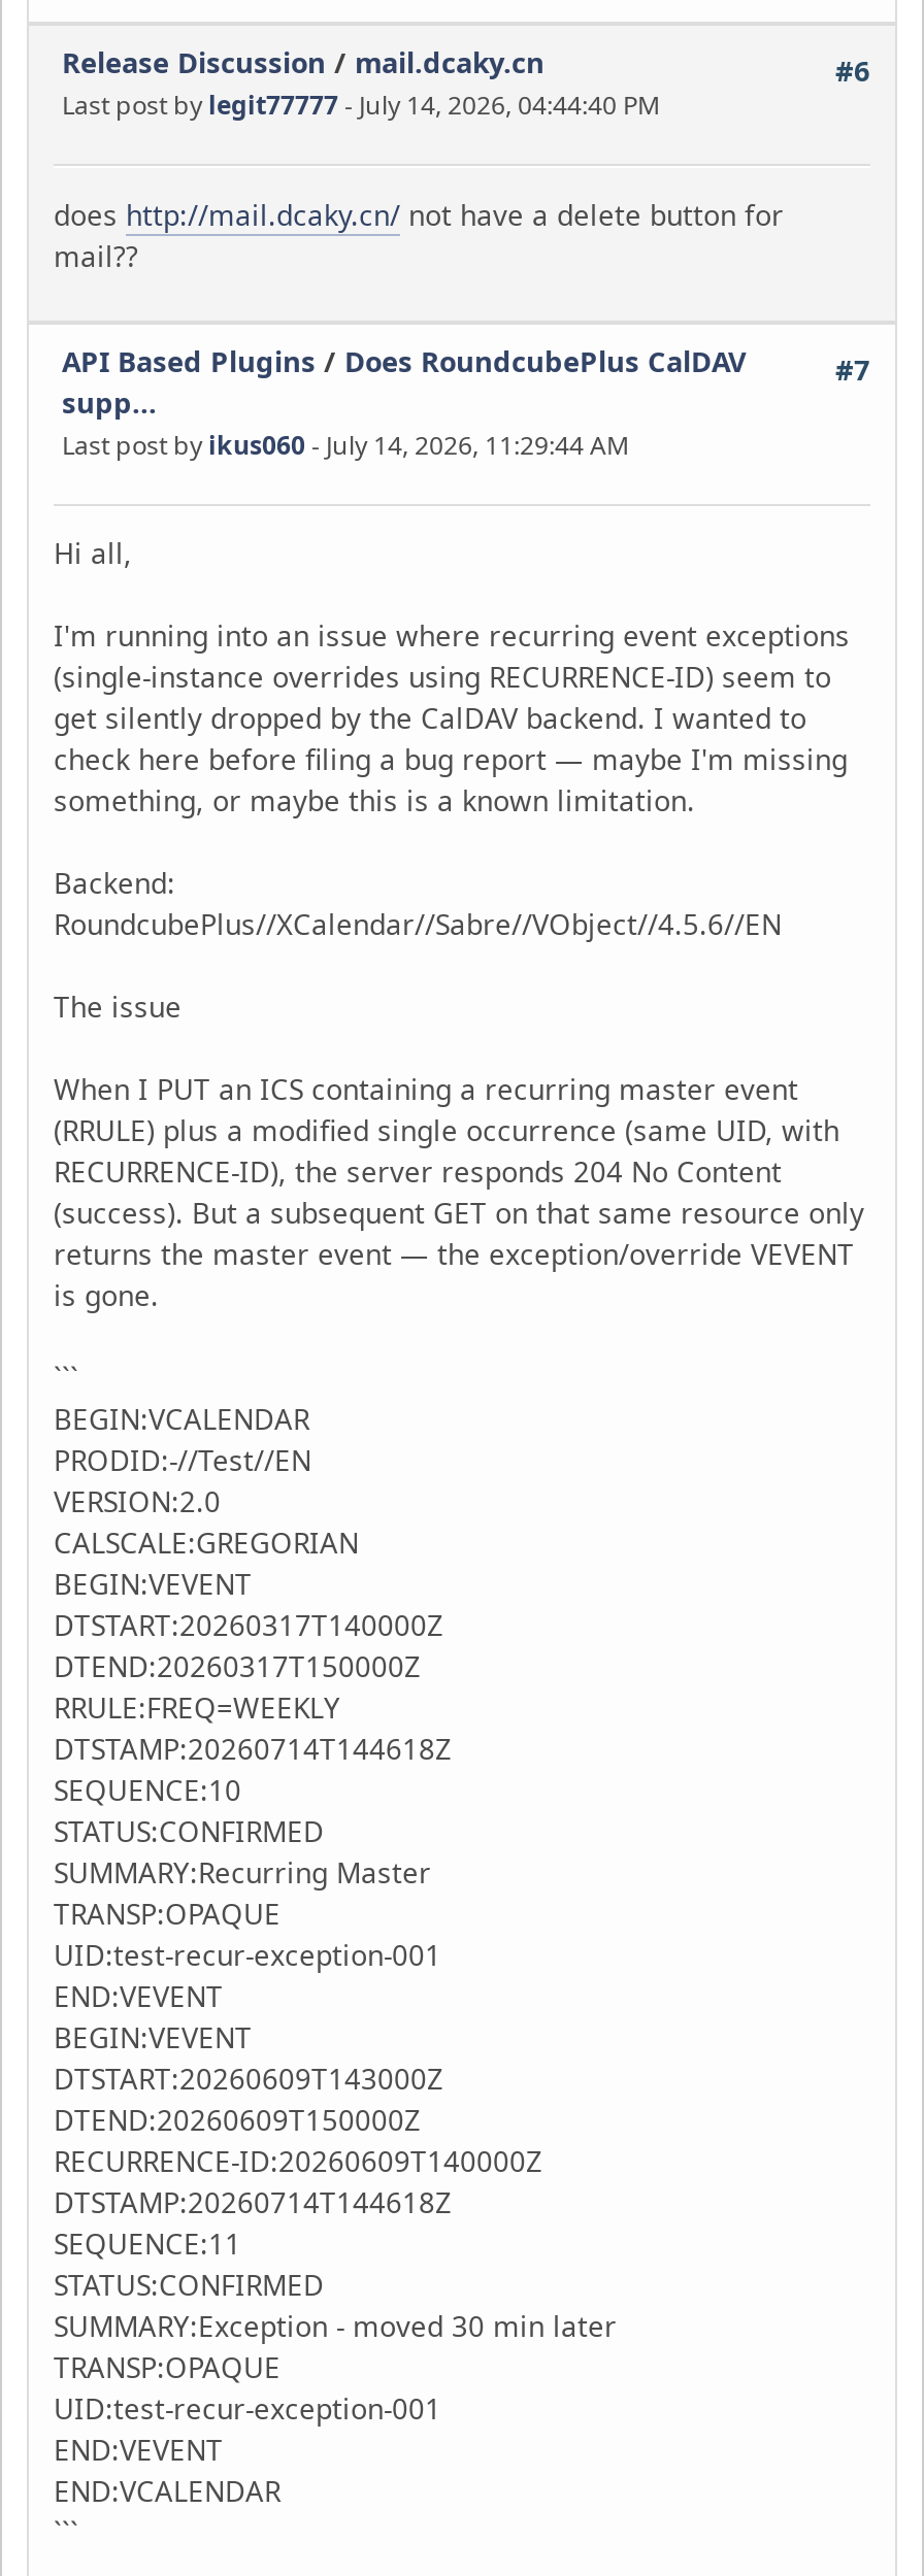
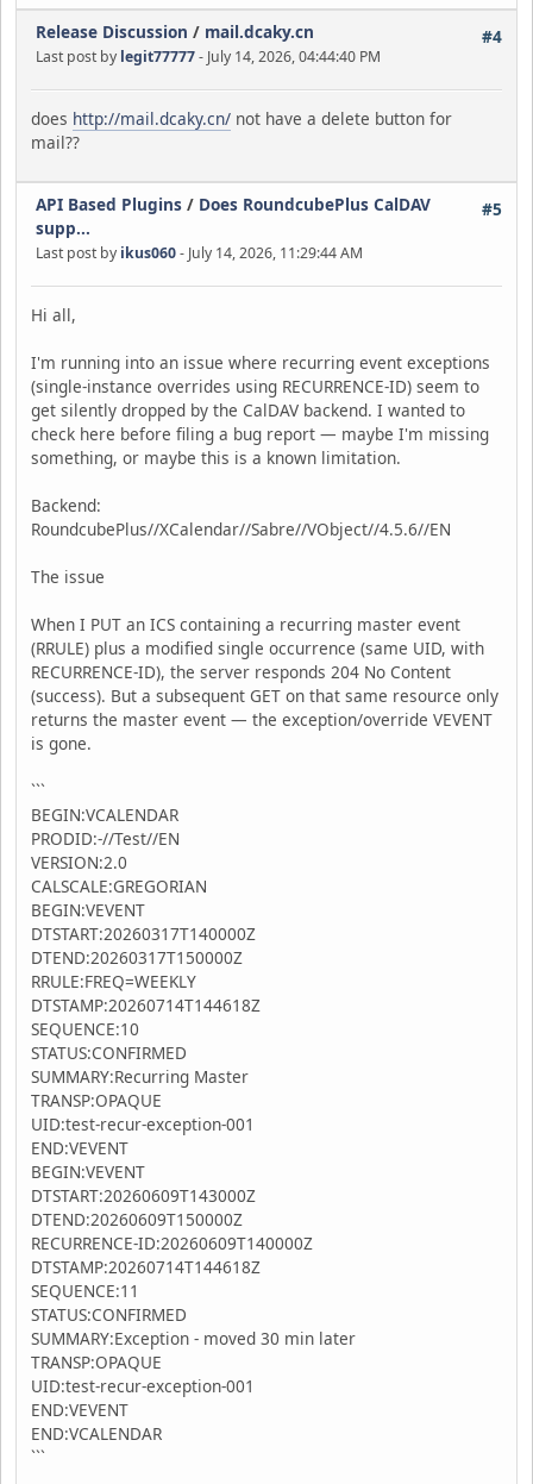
- #6
+ #4

- #7
+ #5
